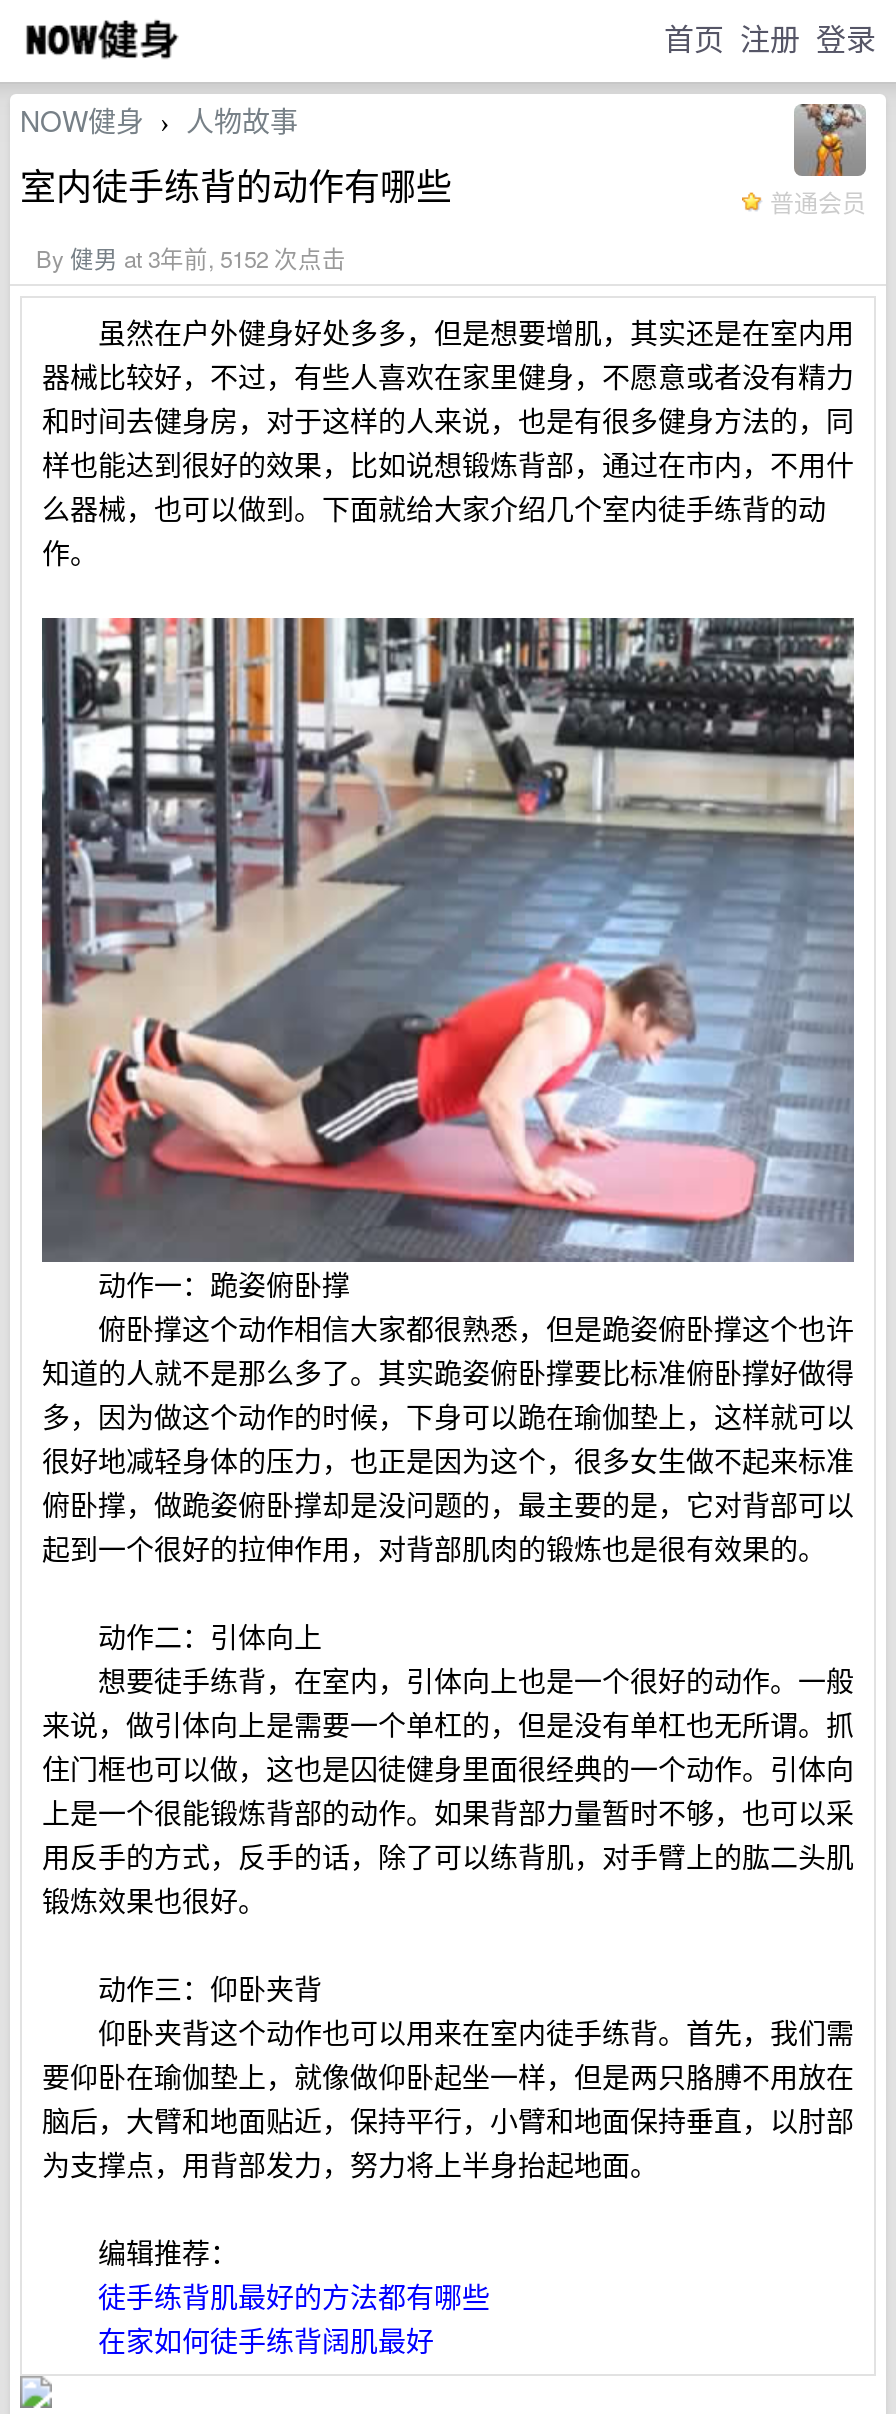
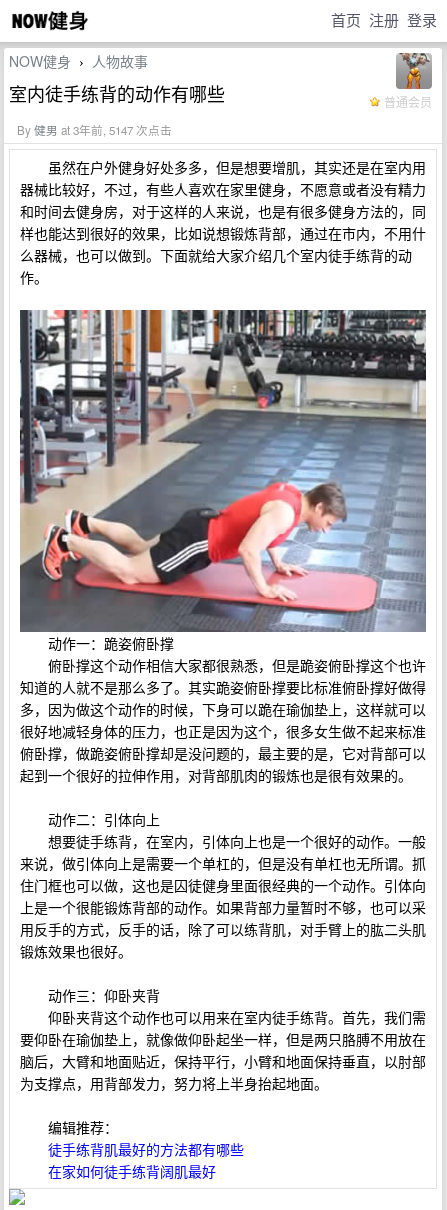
- By健男at 3年前, 5152 次点击
+ By健男at 3年前, 5147 次点击
